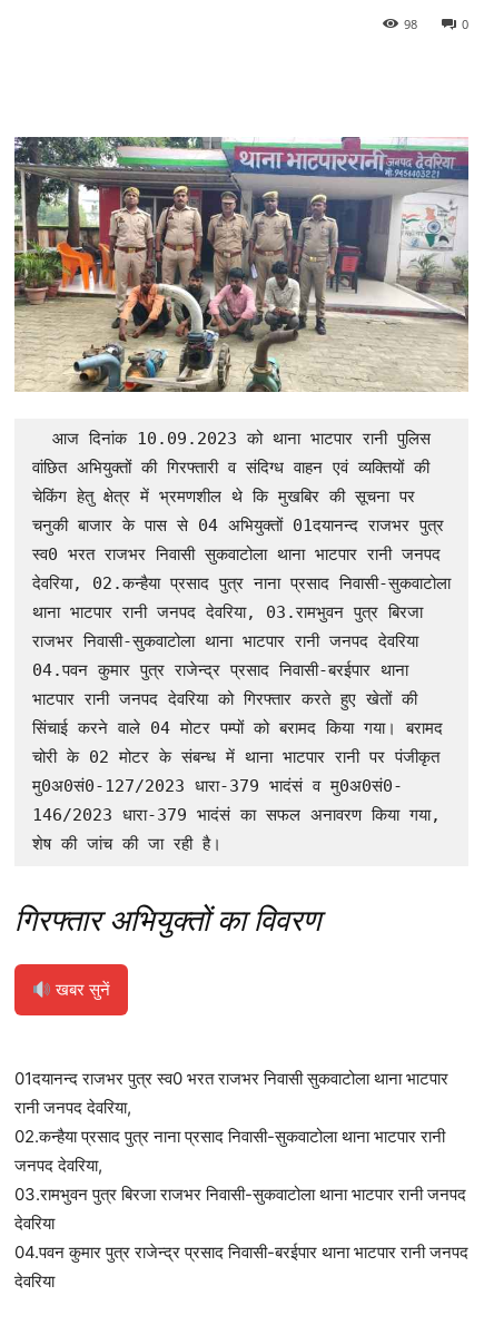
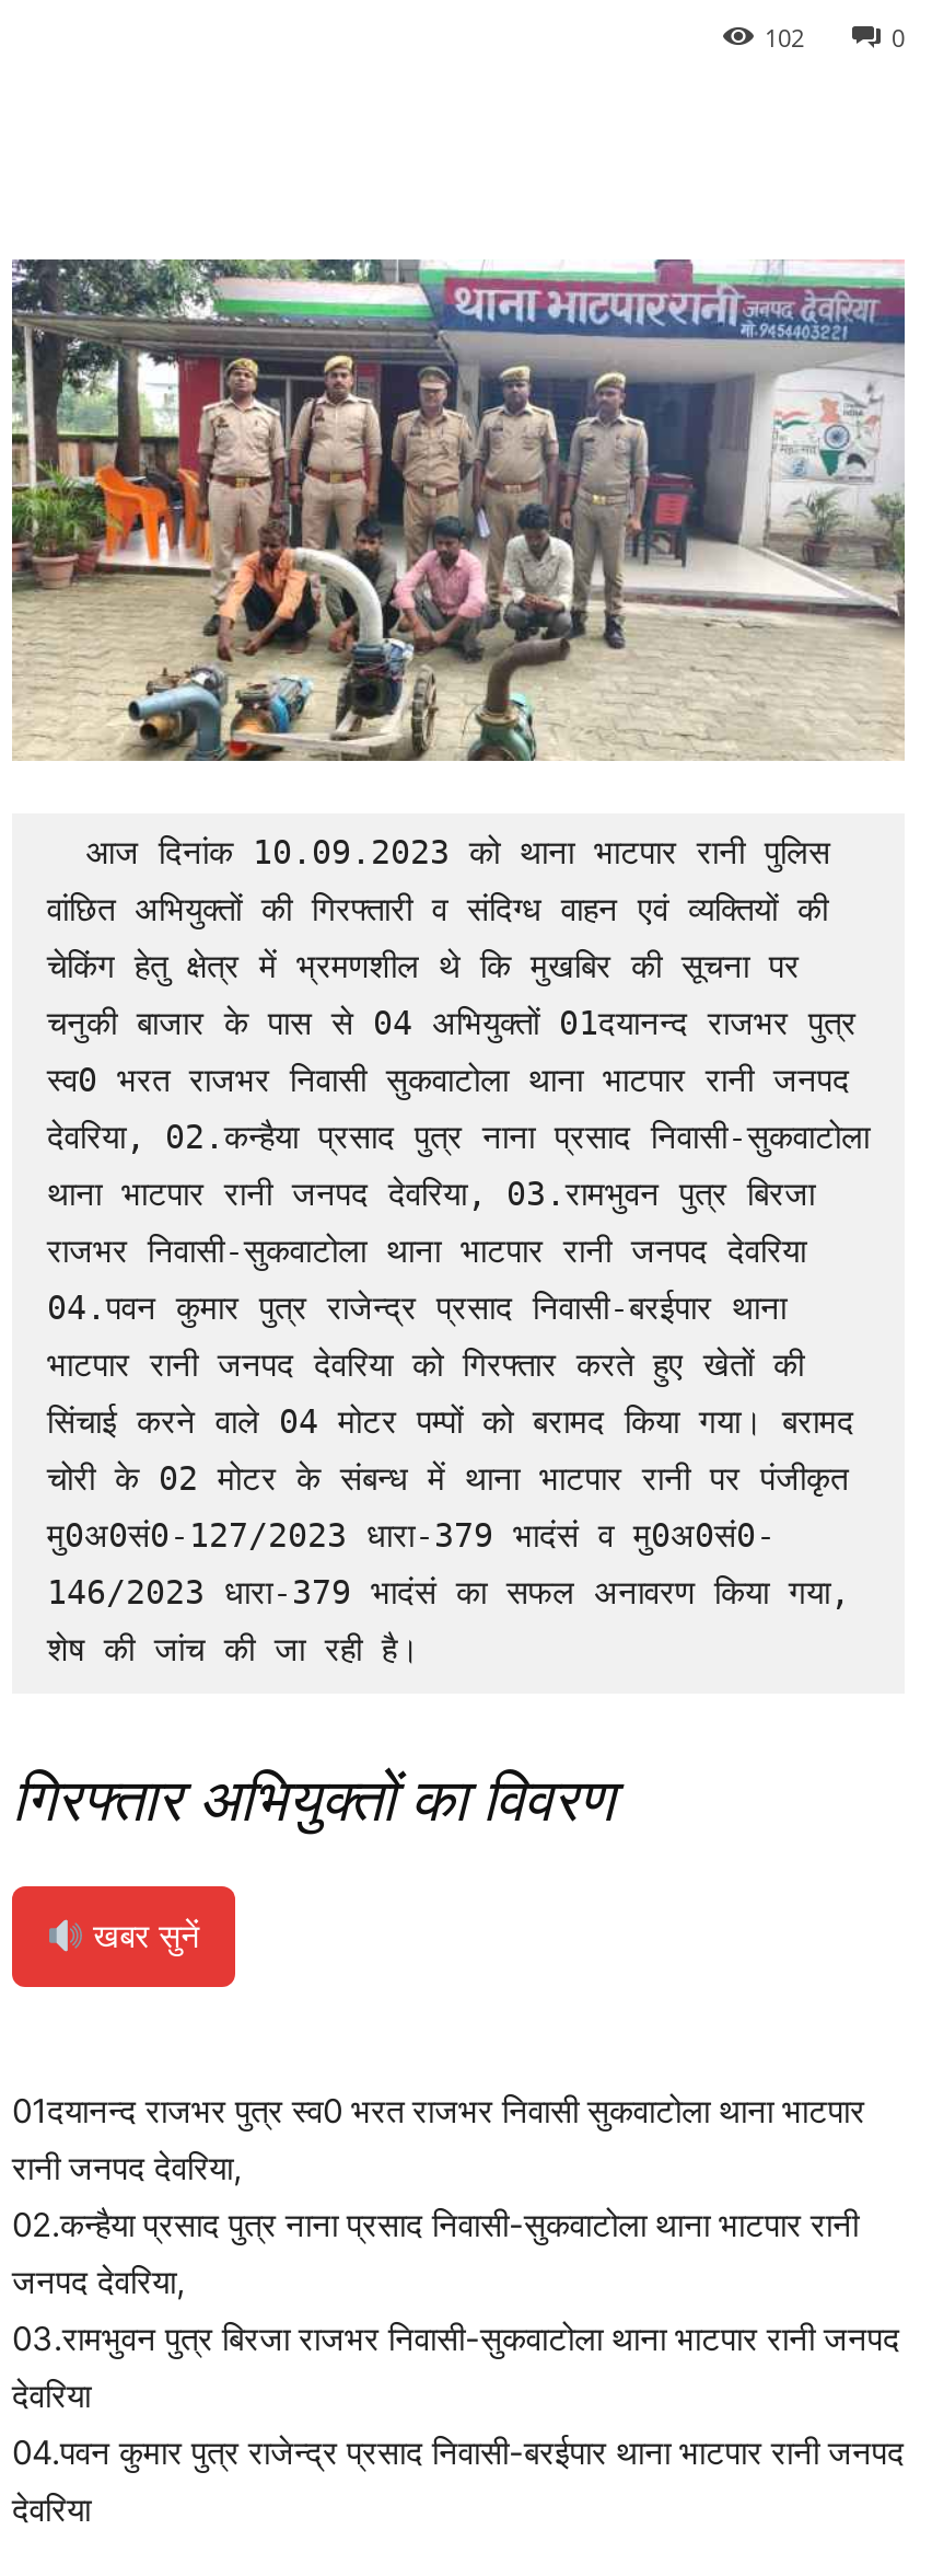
- 98
+ 102
